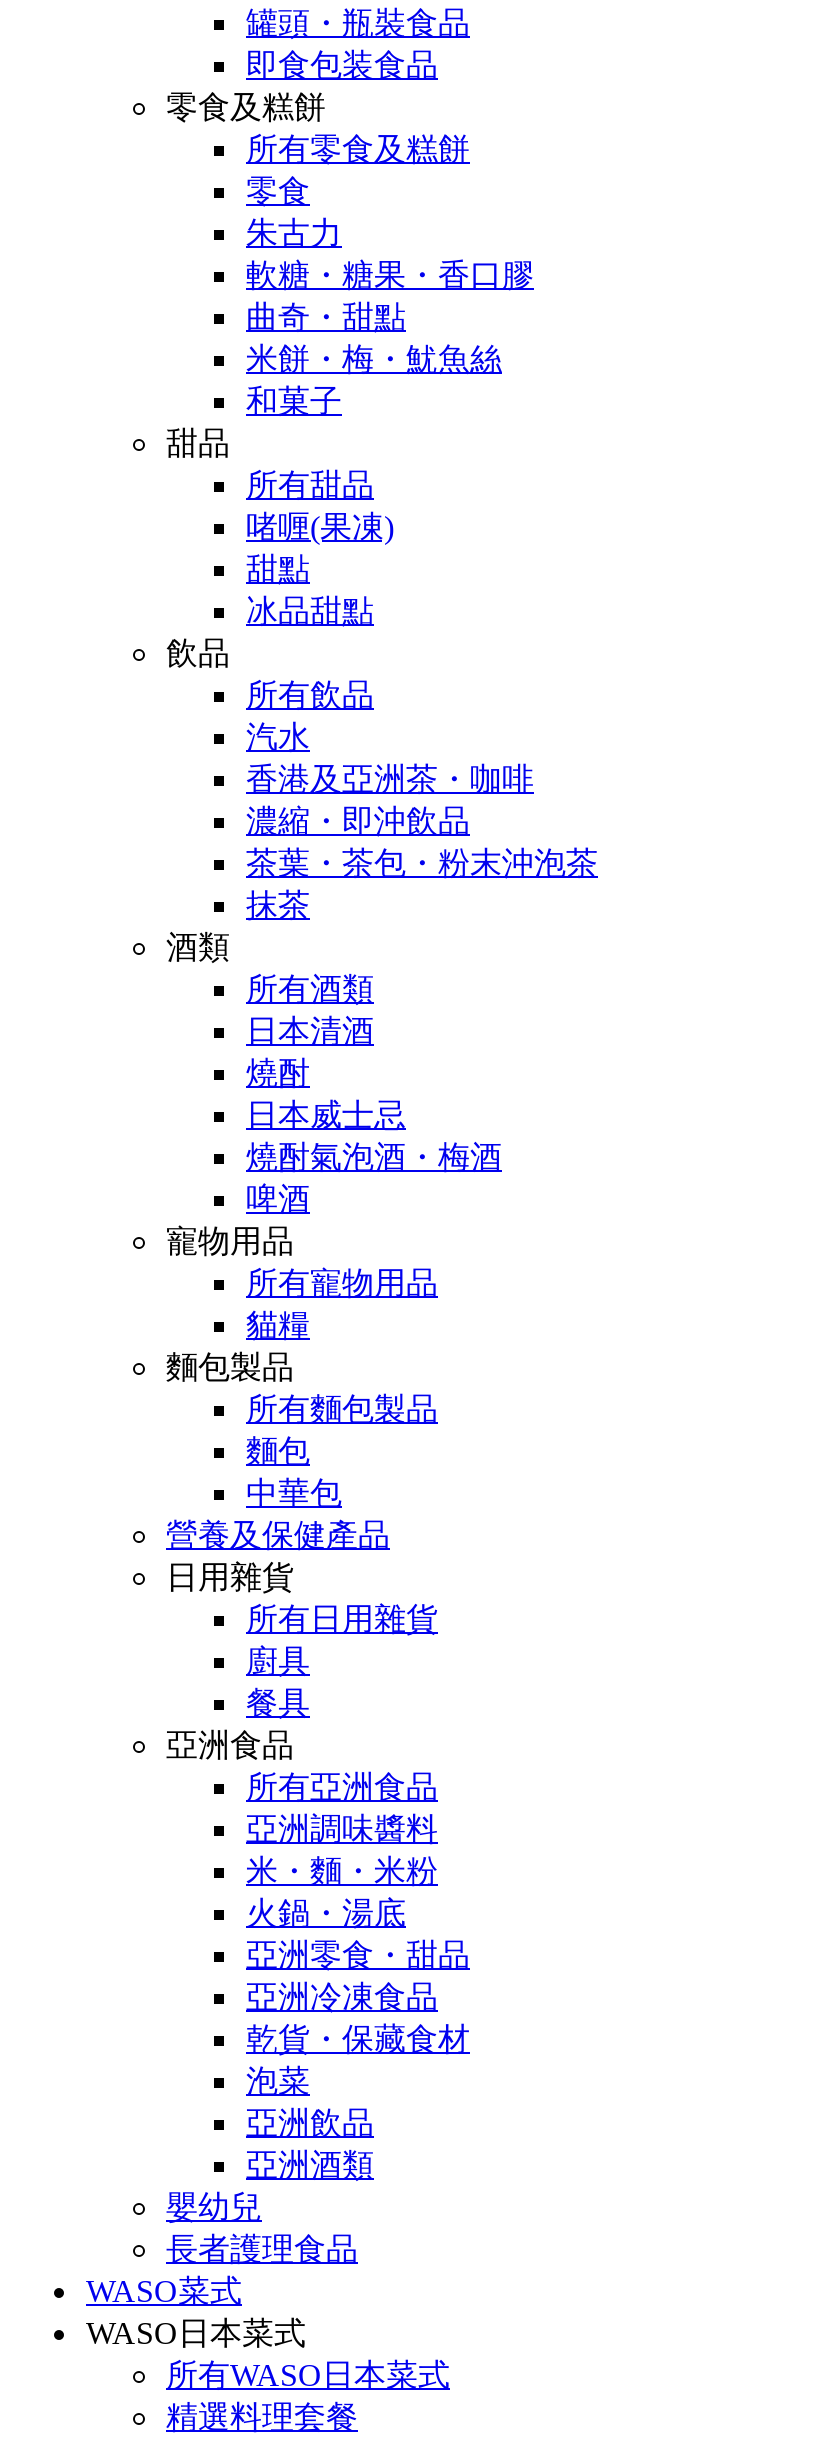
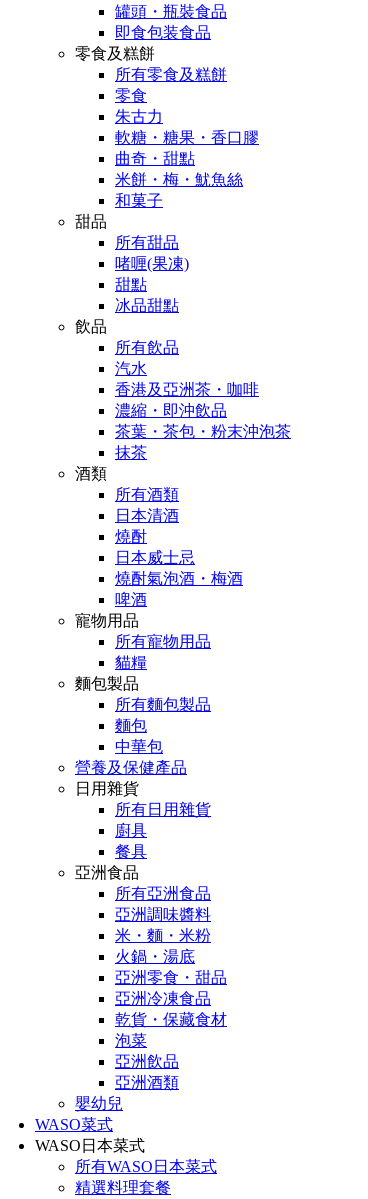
- 長者護理食品
